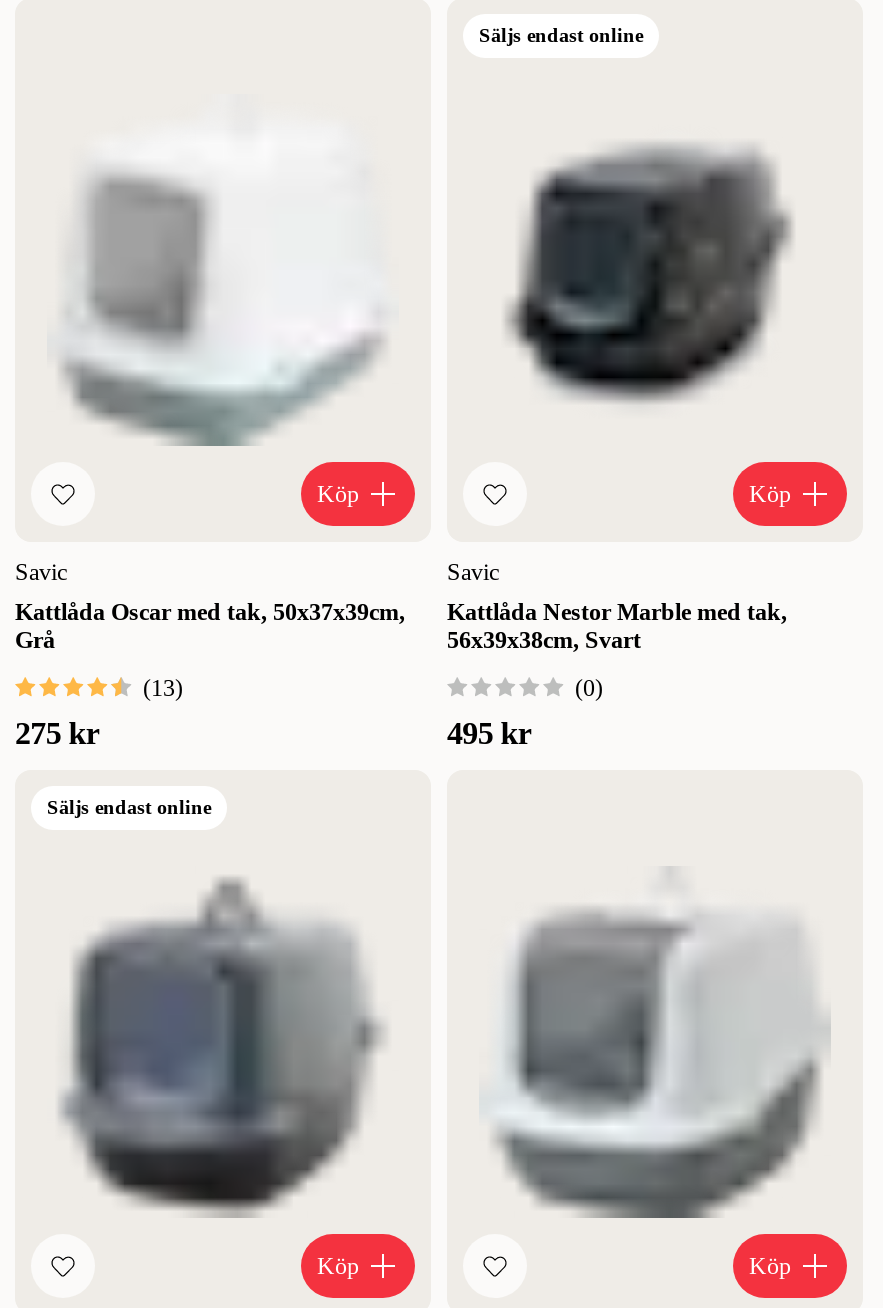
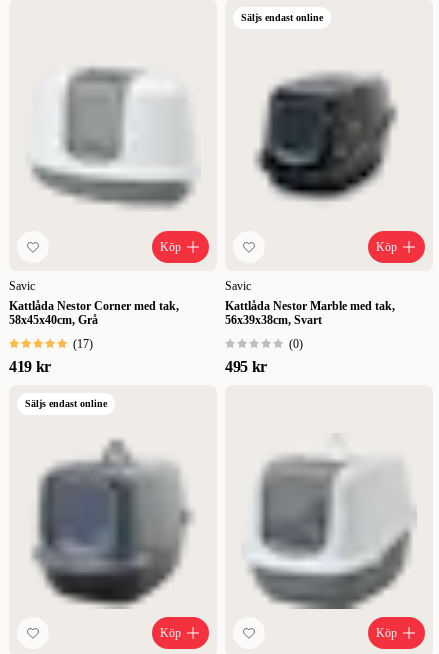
- [image]
+ [image]

- Kattlåda Oscar med tak, 50x37x39cm,
- Grå
+ Kattlåda Nestor Corner med tak,
+ 58x45x40cm, Grå

- (13)
- 275 kr
+ (17)
+ 419 kr
